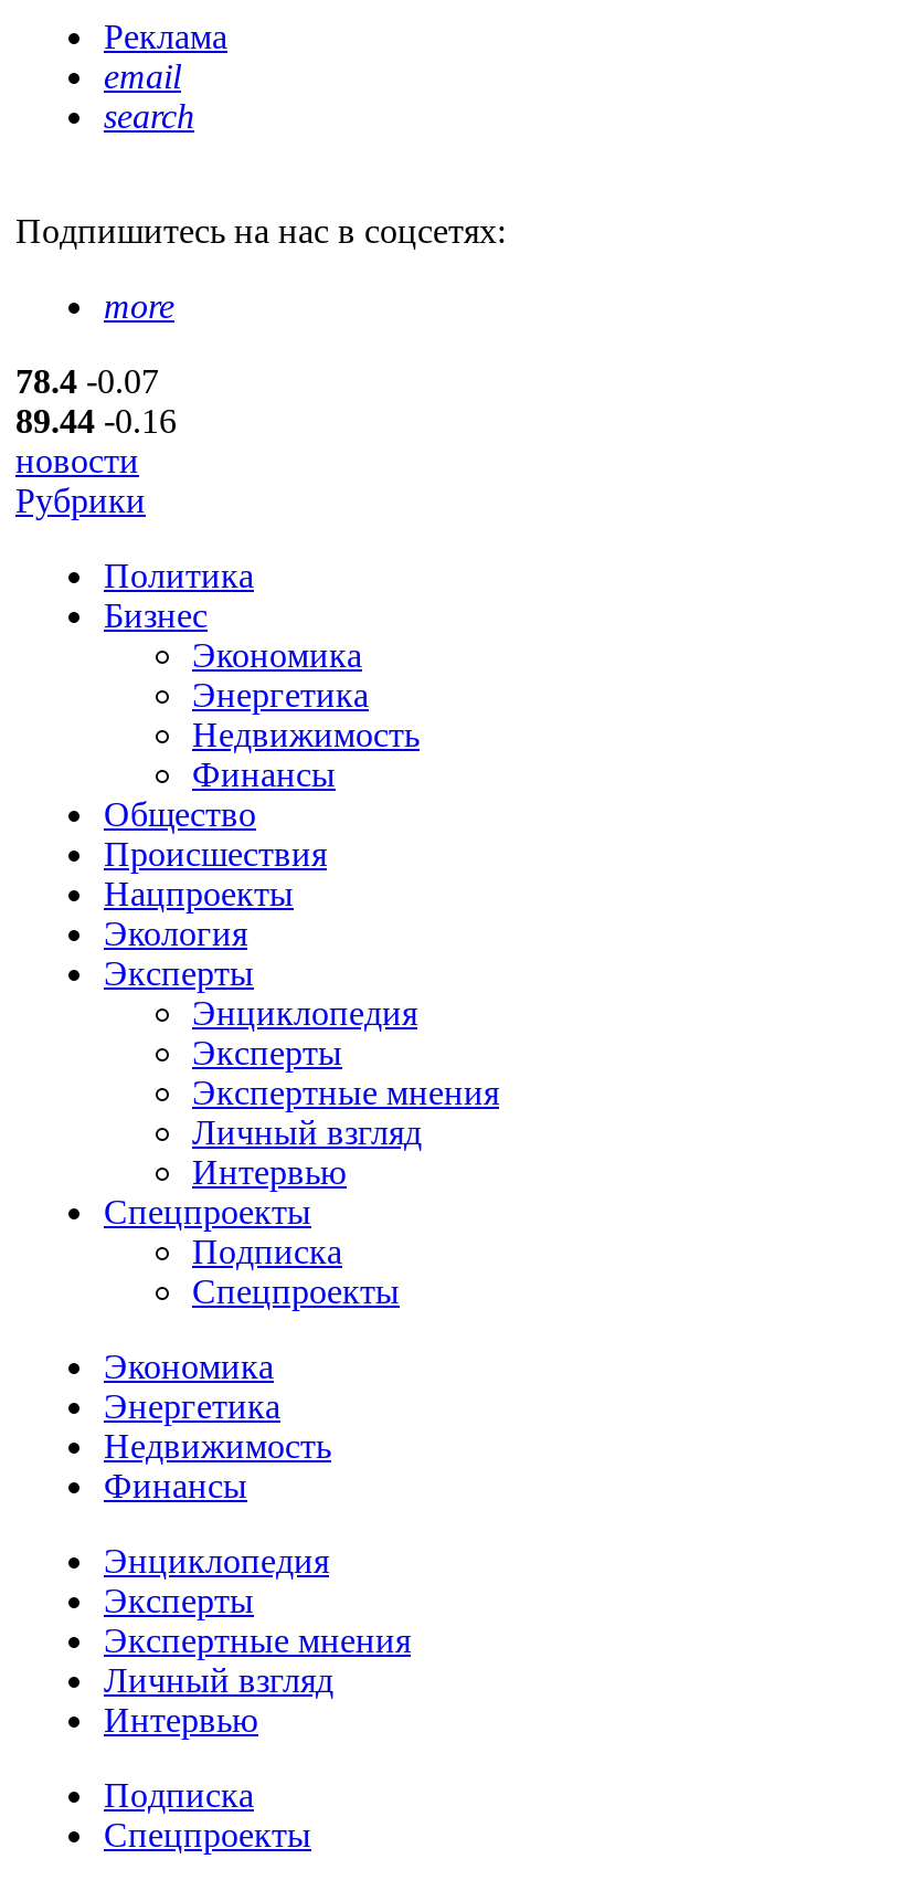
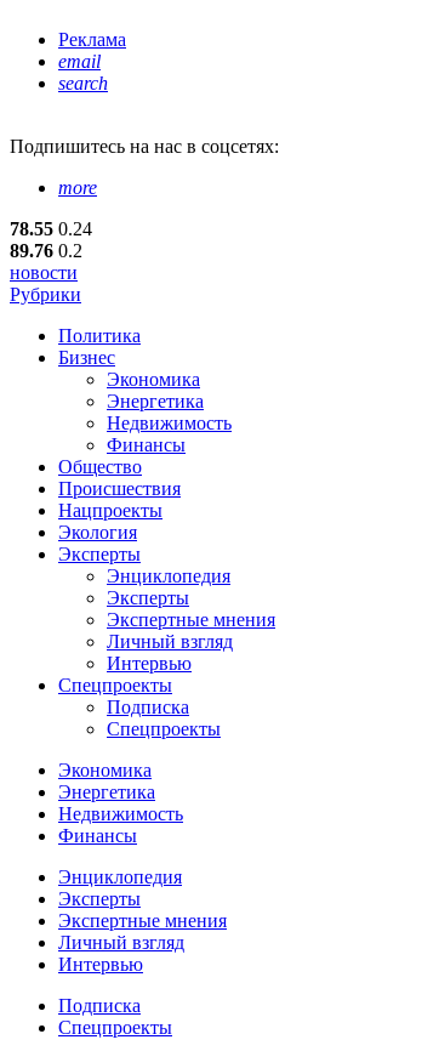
- 78.4 -0.07
+ 78.55 0.24

- 89.44 -0.16
+ 89.76 0.2
